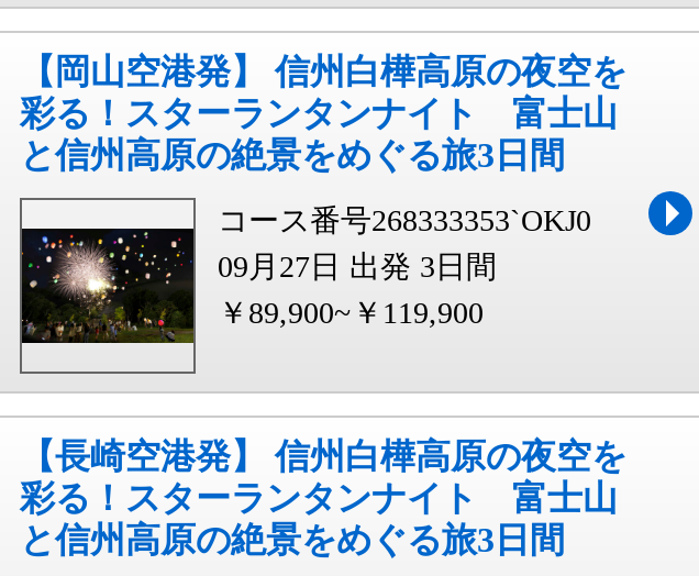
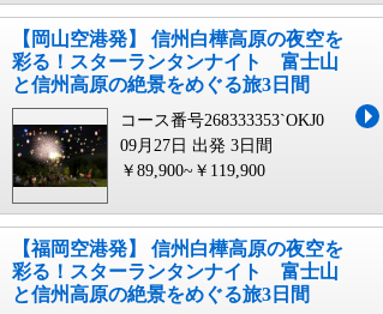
- 【長崎空港発】 信州白樺高原の夜空を
+ 【福岡空港発】 信州白樺高原の夜空を
